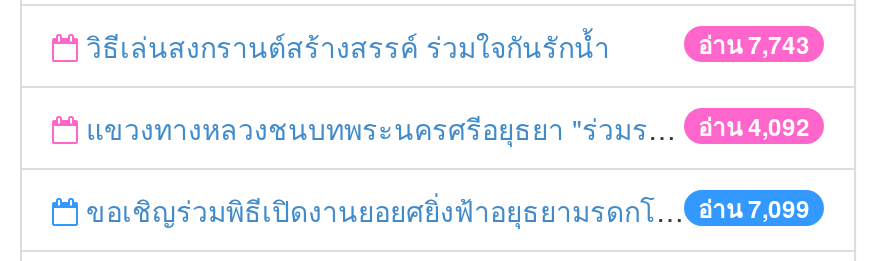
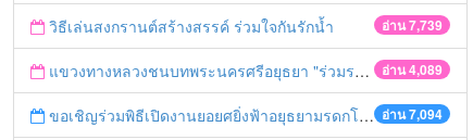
- อ่าน 7,743
+ อ่าน 7,739

- อ่าน 4,092
+ อ่าน 4,089

- อ่าน 7,099
+ อ่าน 7,094
